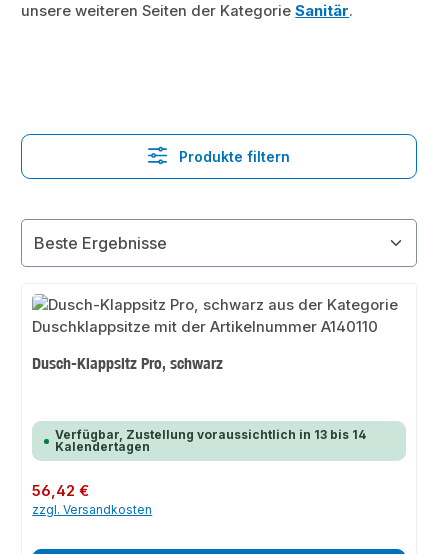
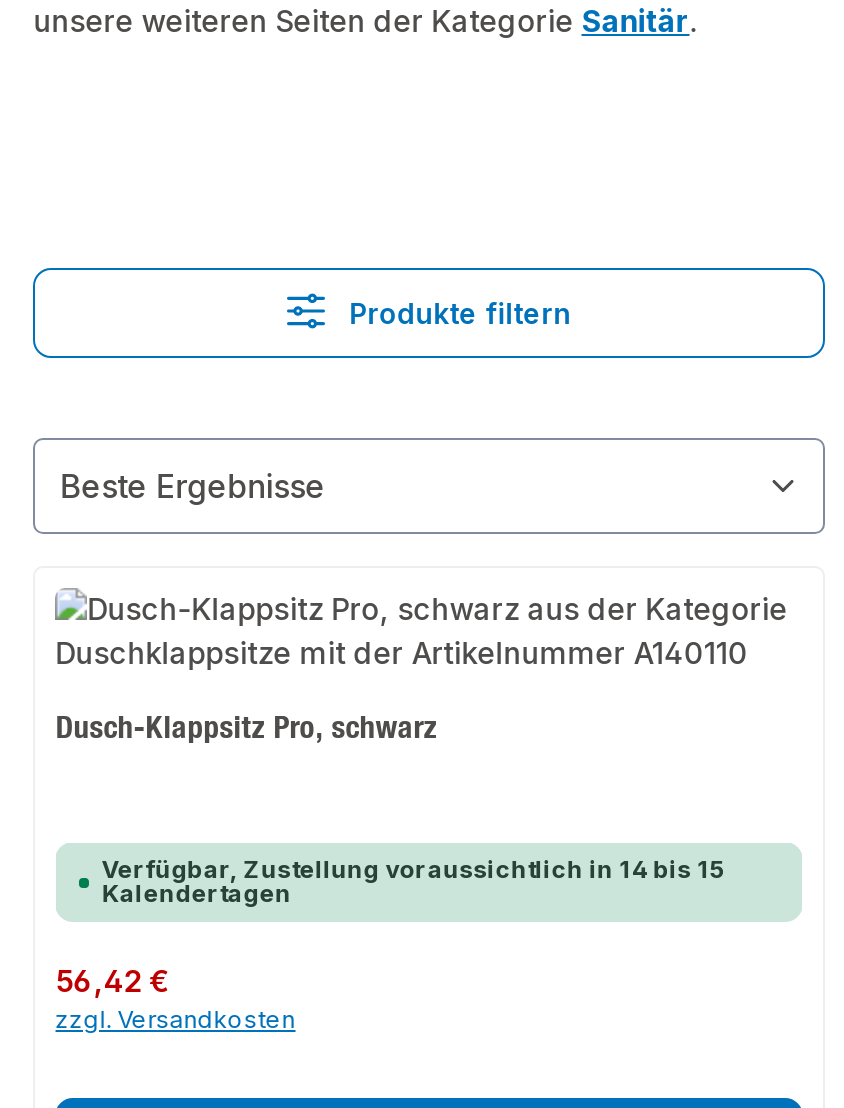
- Verfügbar, Zustellung voraussichtlich in 13 bis 14
+ Verfügbar, Zustellung voraussichtlich in 14 bis 15
